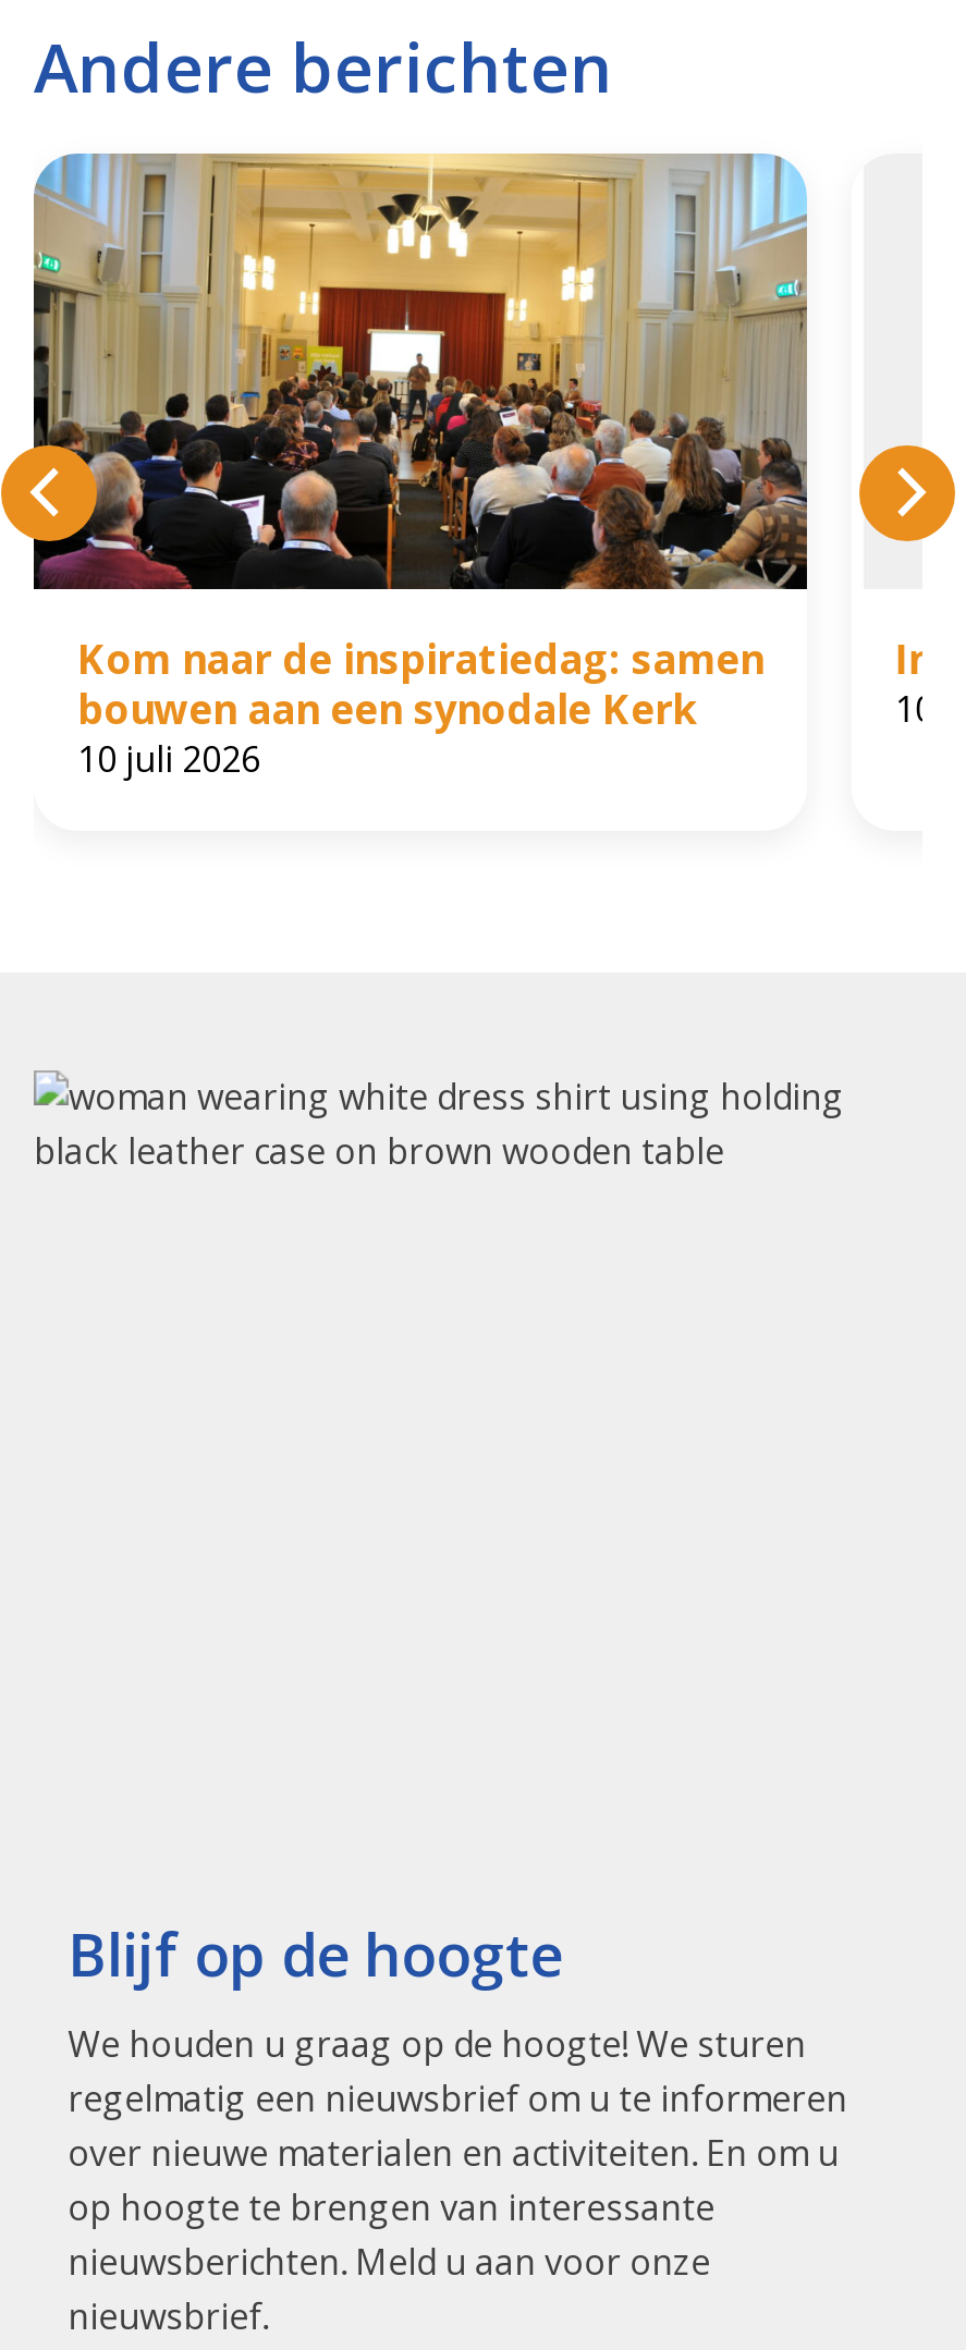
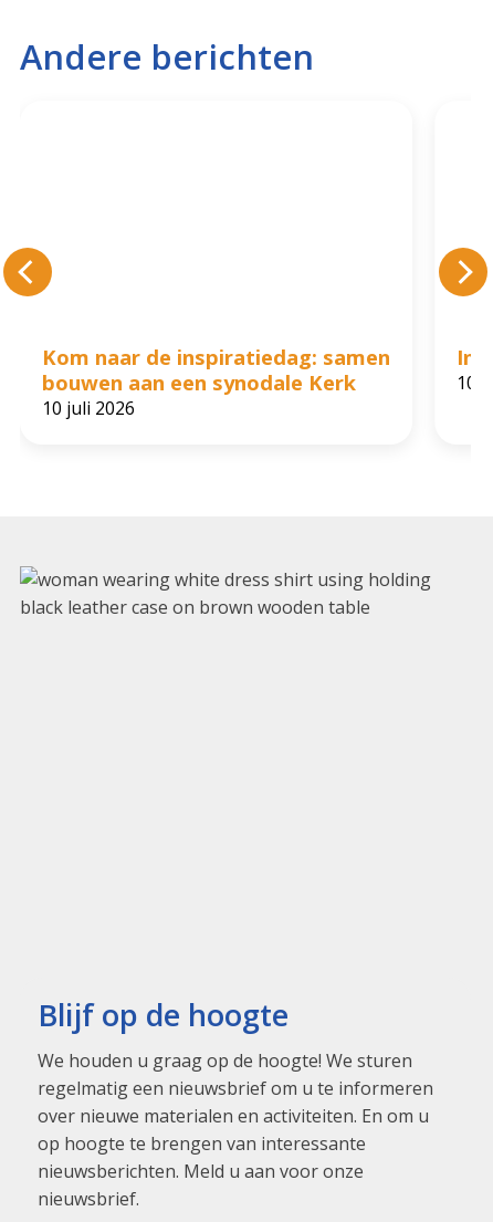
- [image]
